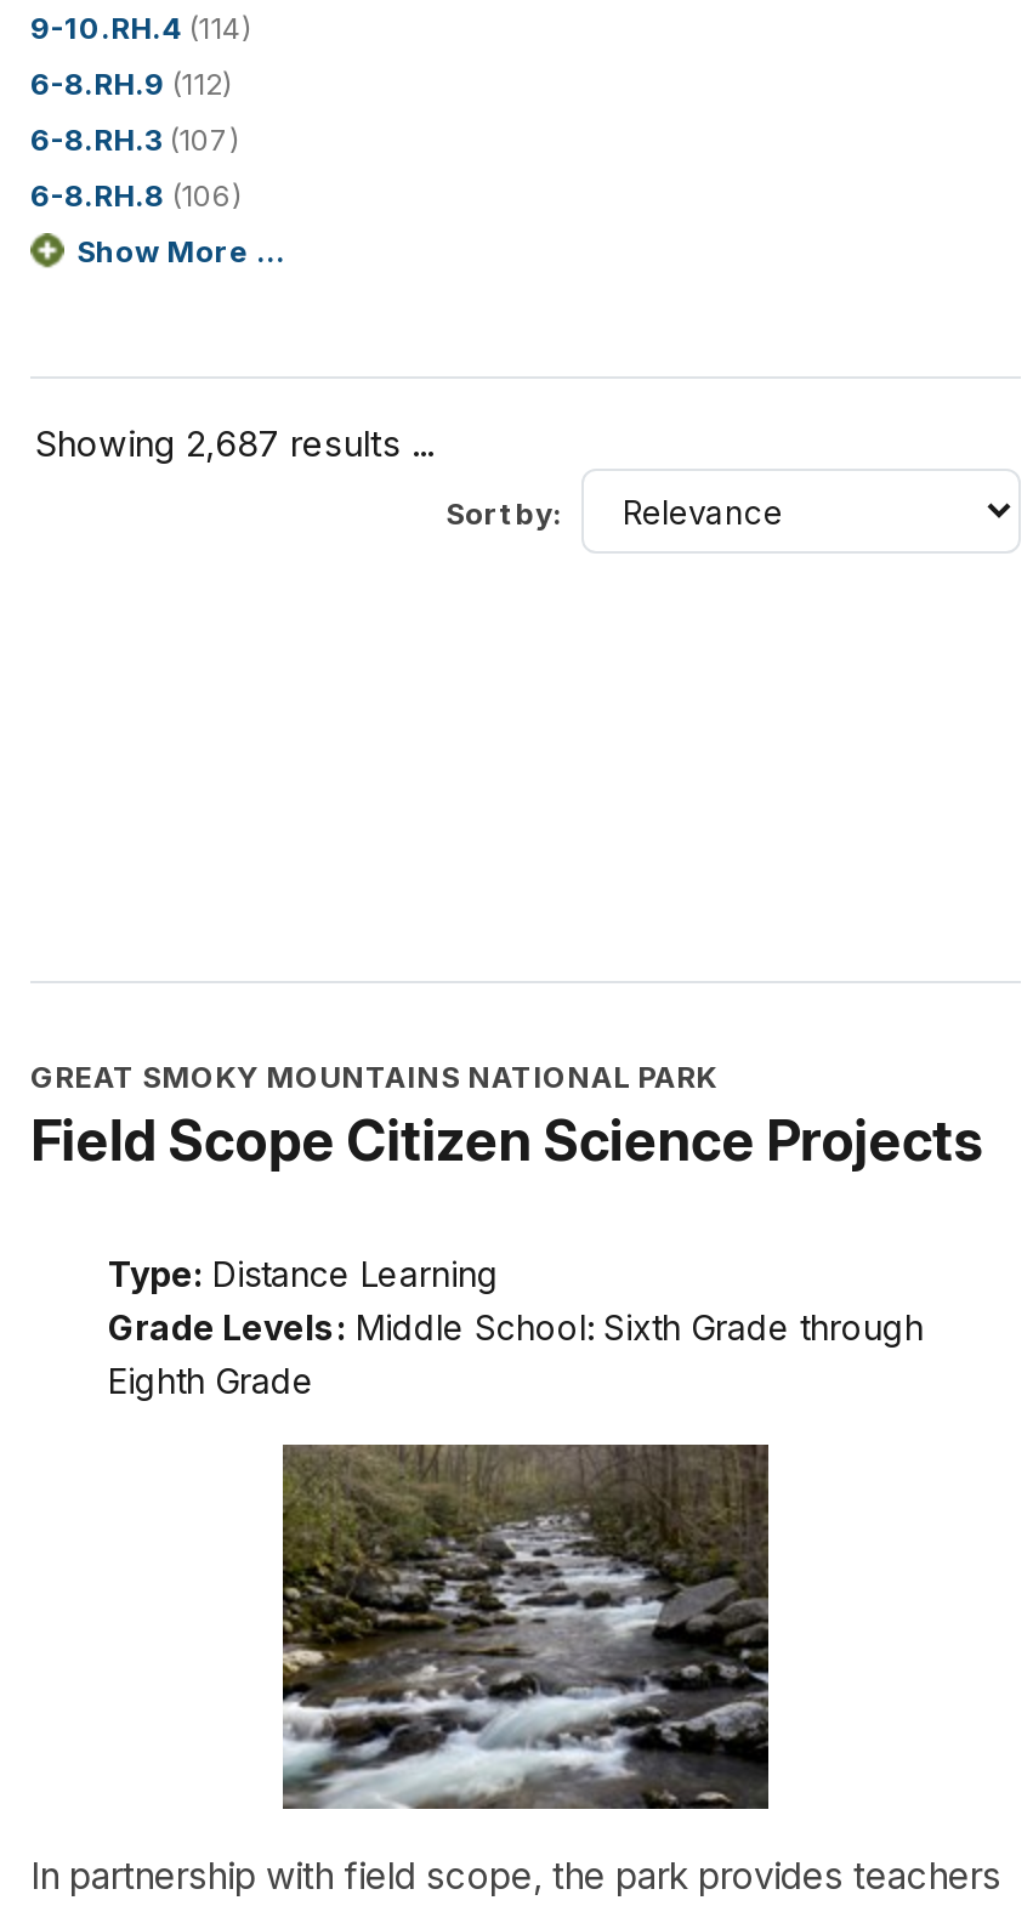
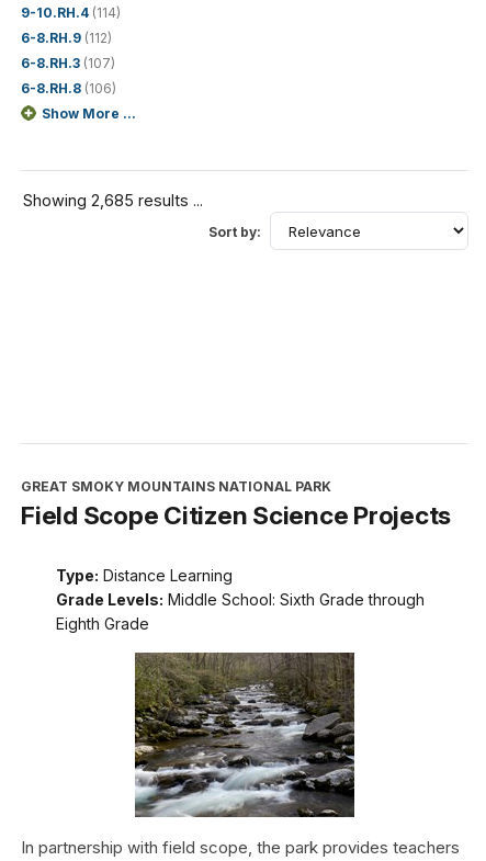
- Showing 2,687 results ...
+ Showing 2,685 results ...
